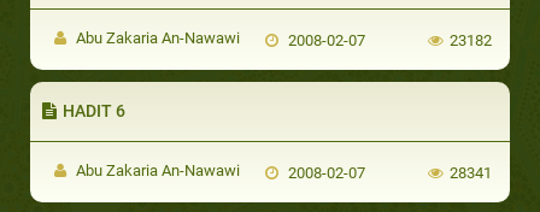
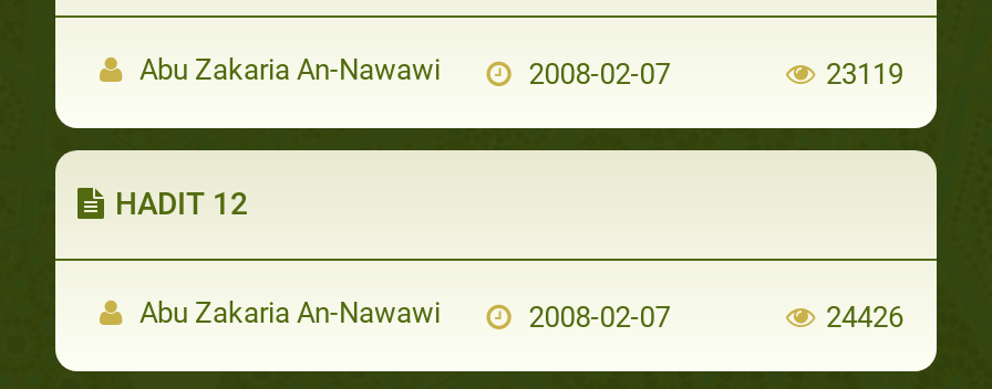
- 23182
+ 23119

- HADIT 6
+ HADIT 12

- 28341
+ 24426
